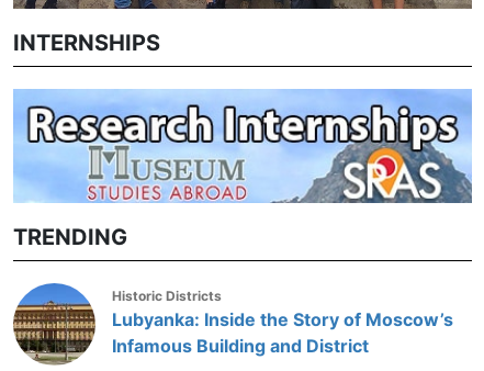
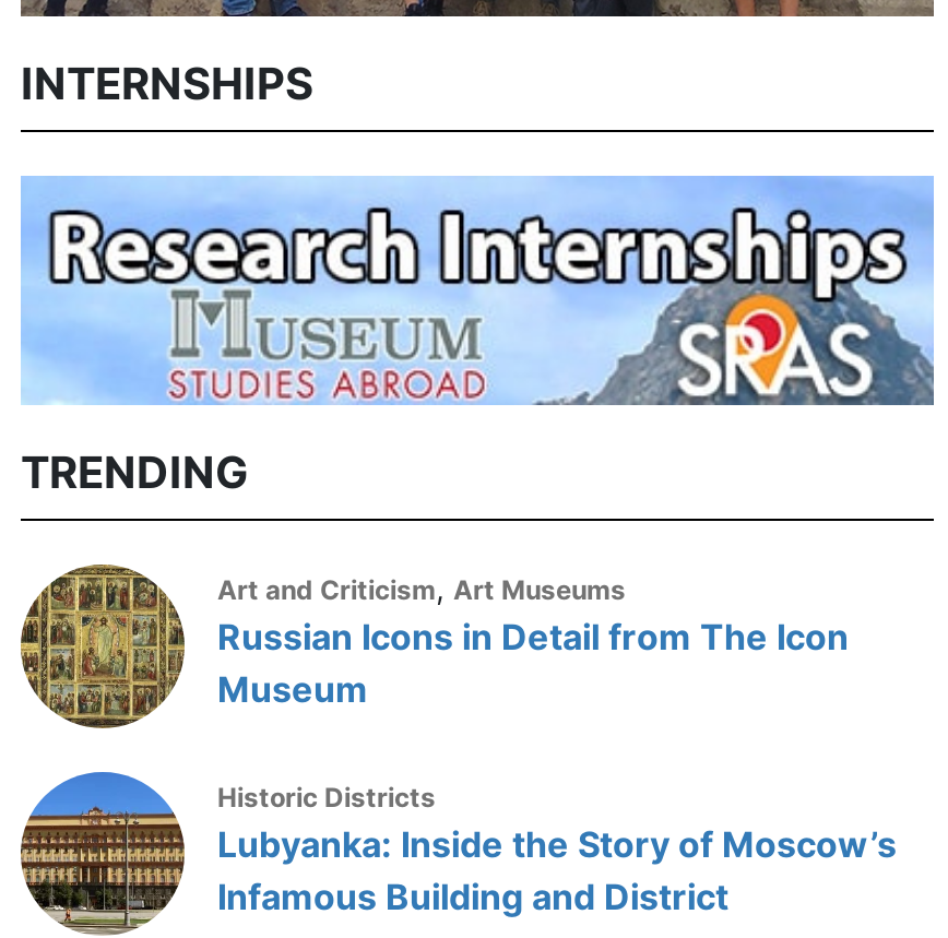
+ [image]
+ Art and Criticism, Art Museums
+ Russian Icons in Detail from The Icon
+ Museum
